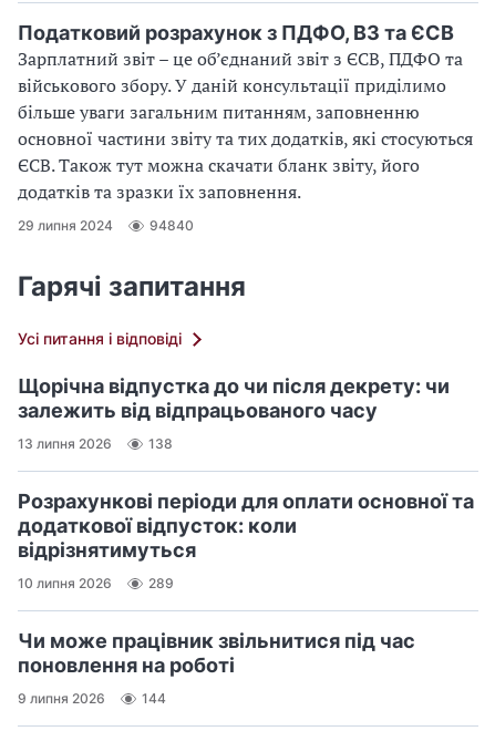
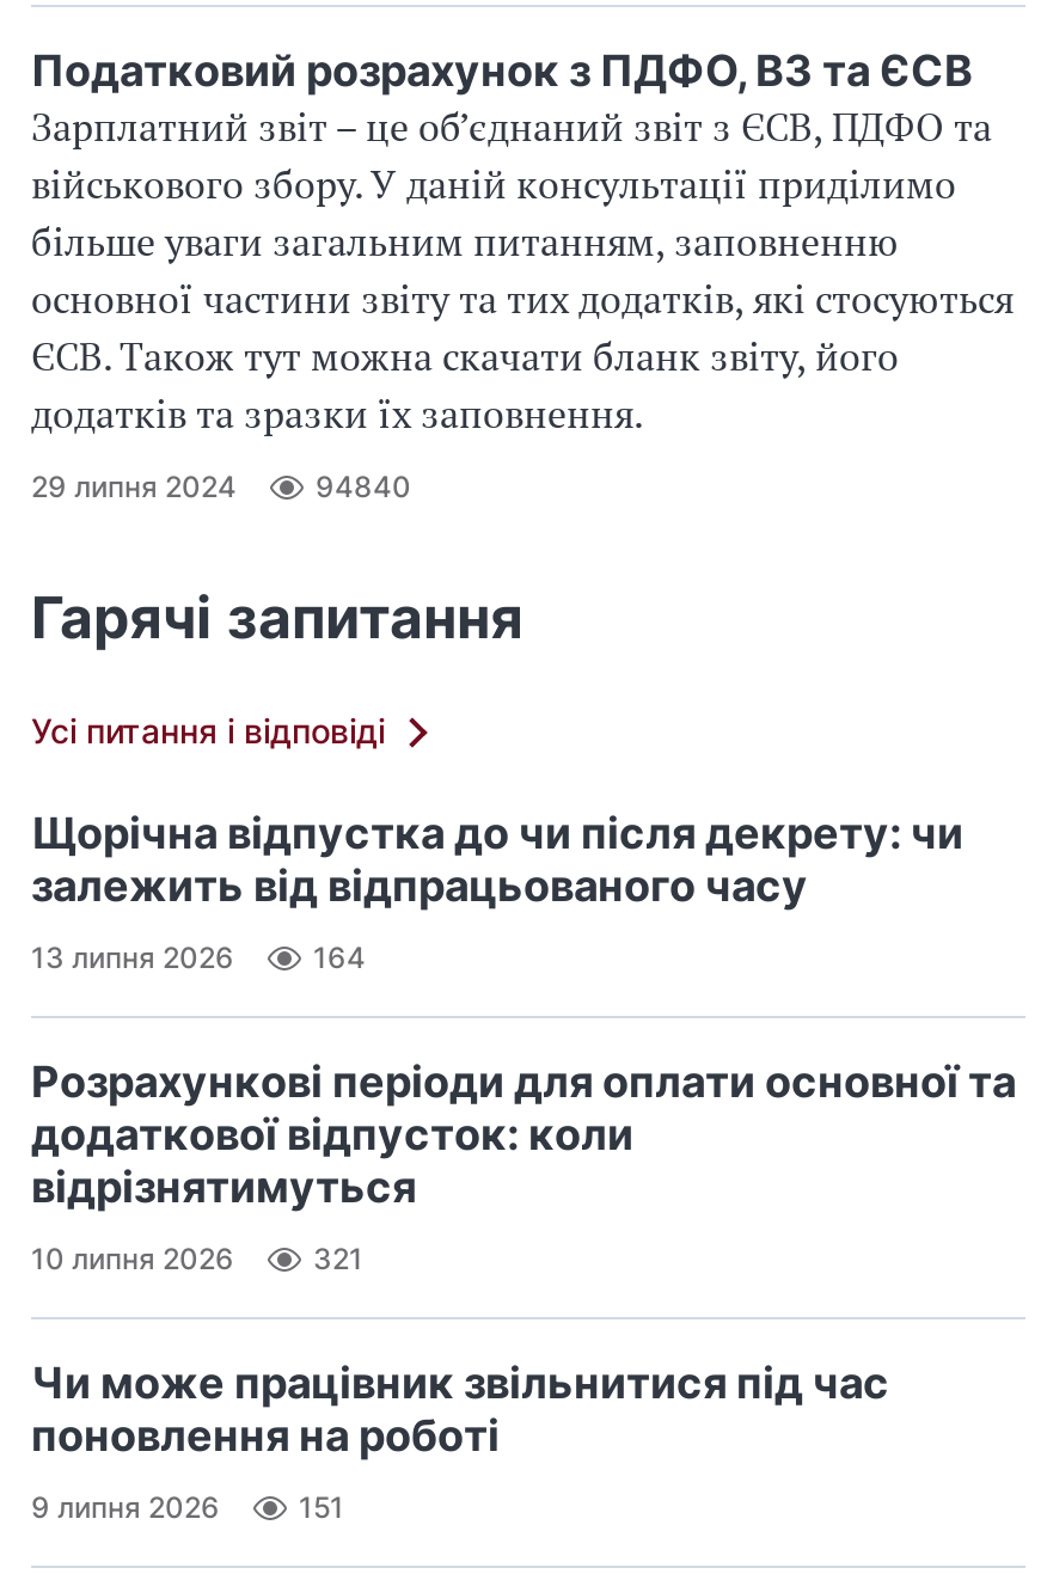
- 138
+ 164

- 289
+ 321

- 144
+ 151
